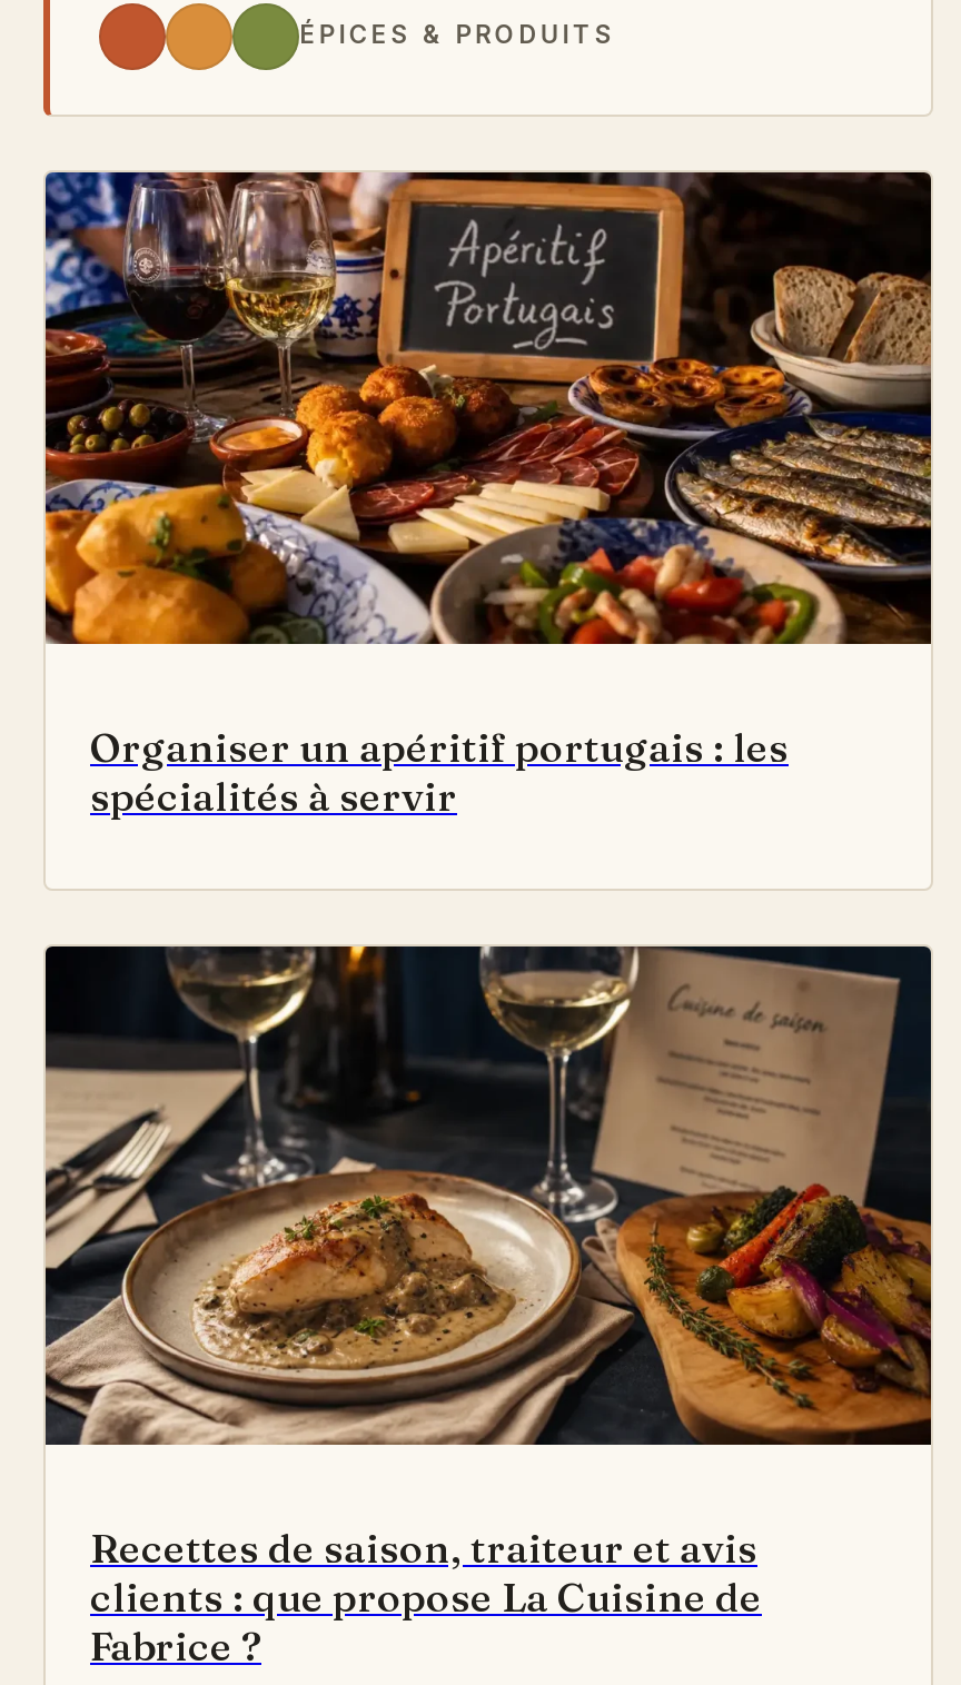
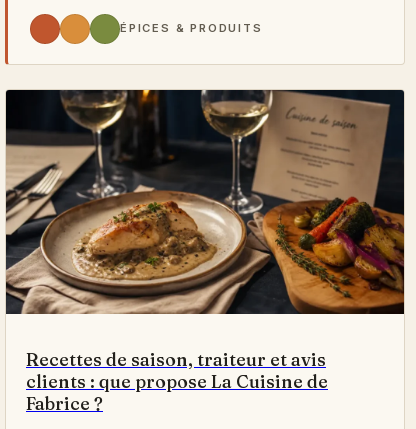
- [image]
- Organiser un apéritif portugais : les
- spécialités à servir
